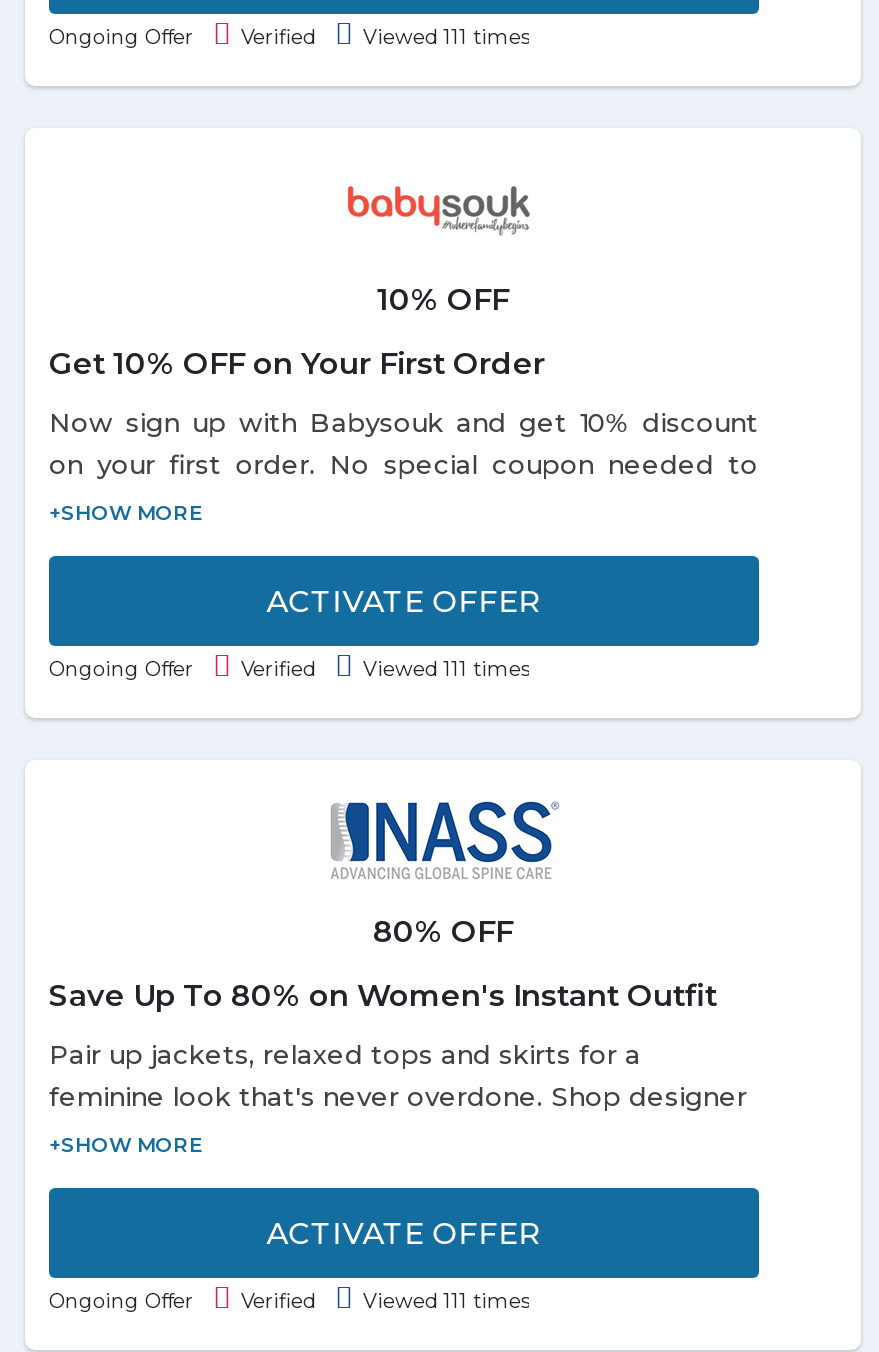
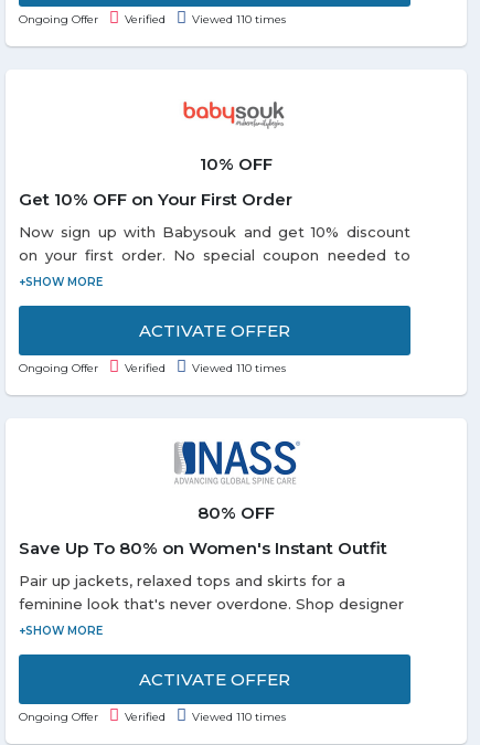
- Ongoing Offer Verified Viewed 111 times
+ Ongoing Offer Verified Viewed 110 times

- Ongoing Offer Verified Viewed 111 times
+ Ongoing Offer Verified Viewed 110 times

- Ongoing Offer Verified Viewed 111 times
+ Ongoing Offer Verified Viewed 110 times
